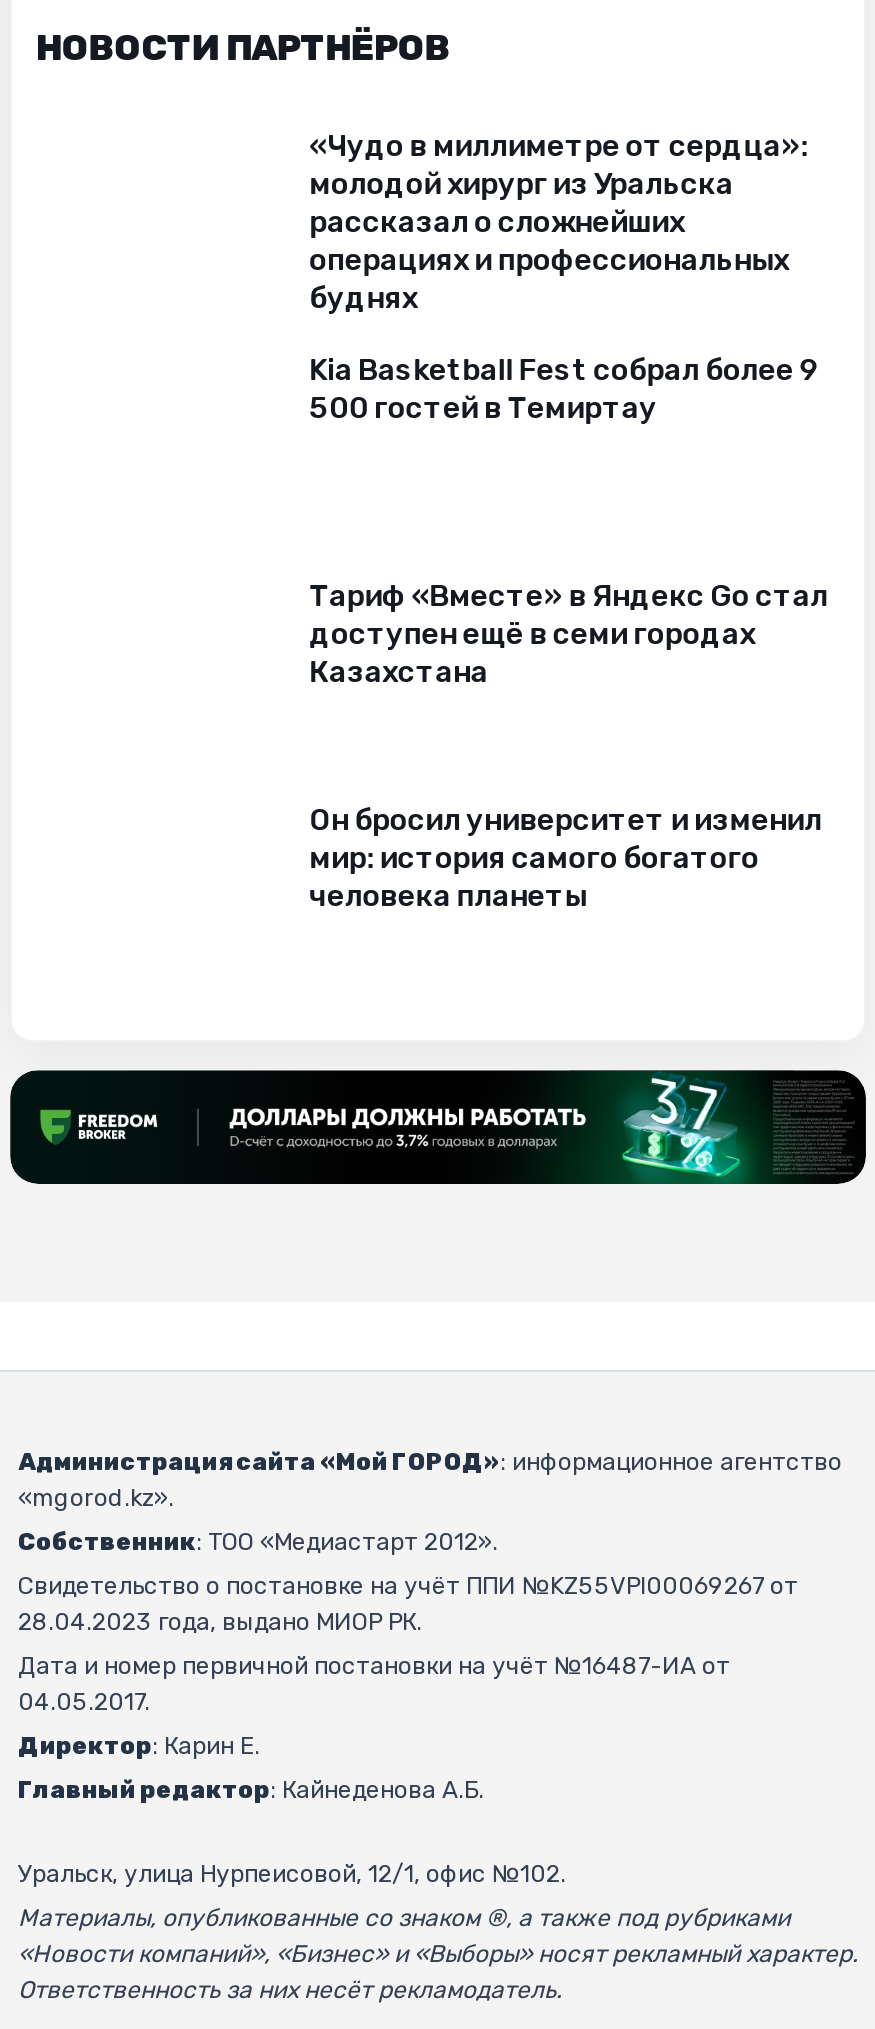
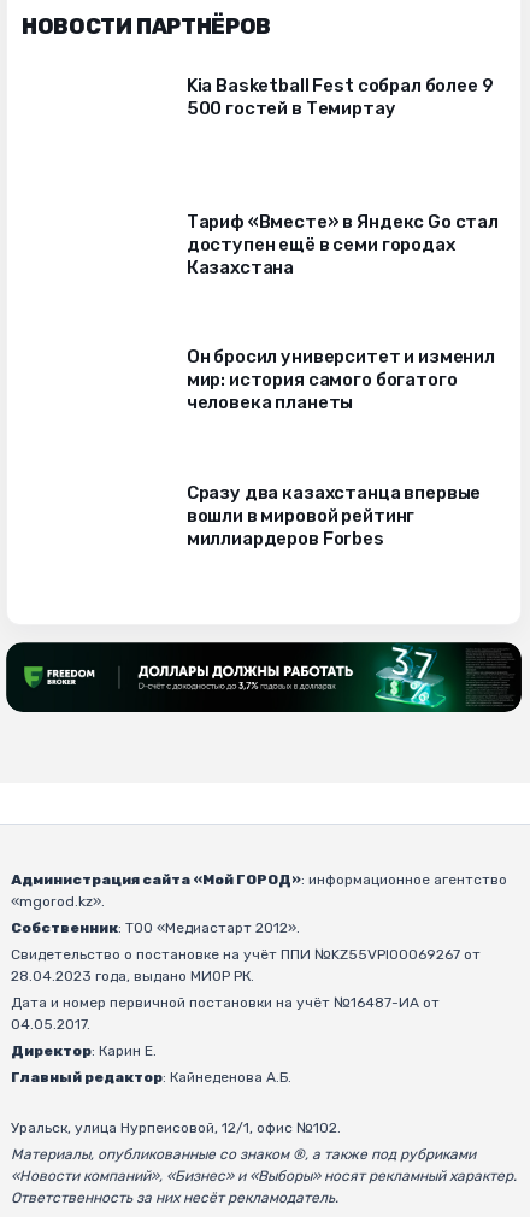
- «Чудо в миллиметре от сердца»:
- молодой хирург из Уральска
- рассказал о сложнейших
- операциях и профессиональных
- буднях

moved up: 500 гостей в Темиртау | Тариф «Вместе» в Яндекс Go стал | доступен ещё в семи городах | Казахстана | Он бросил университет и изменил | мир: история самого богатого | человека планеты

+ Сразу два казахстанца впервые
+ вошли в мировой рейтинг
+ миллиардеров Forbes
